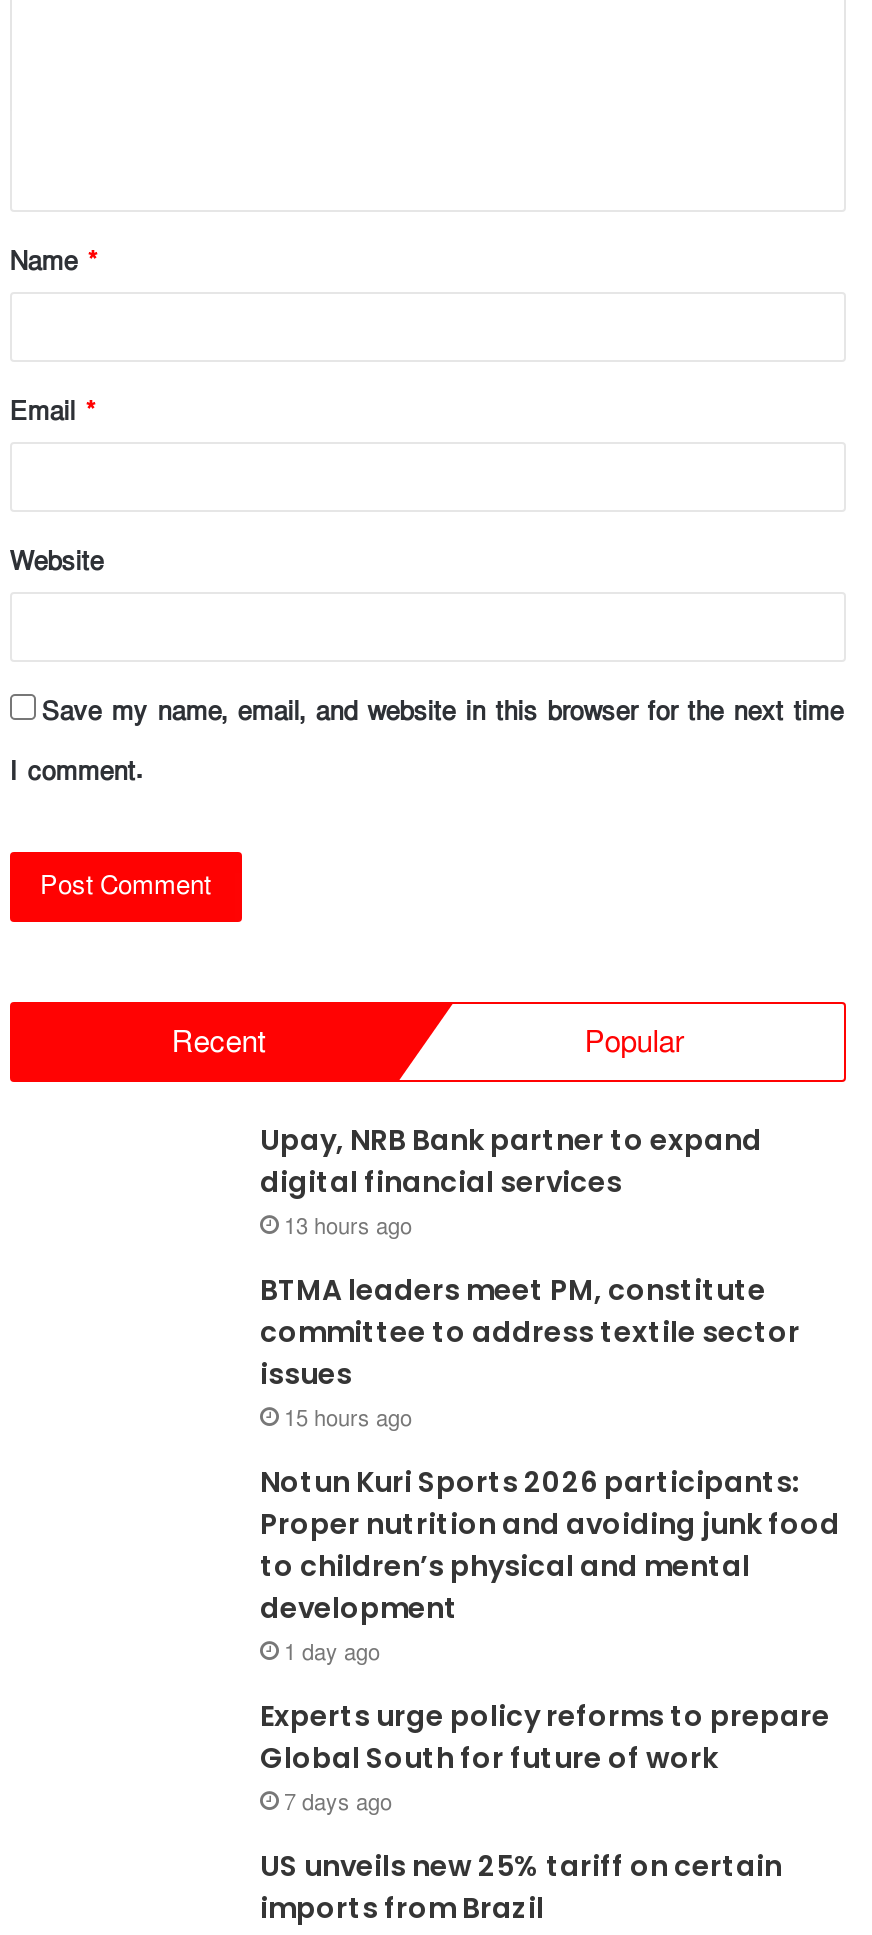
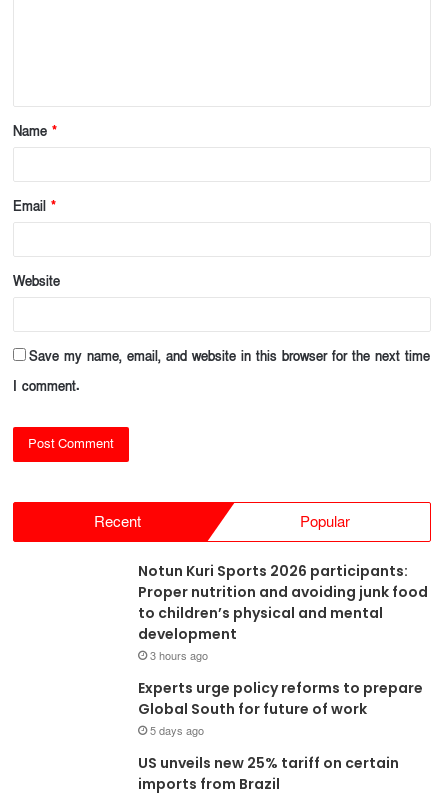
- Upay, NRB Bank partner to expand
- digital financial services
- 13 hours ago
- BTMA leaders meet PM, constitute
- committee to address textile sector
- issues
- 15 hours ago

- 1 day ago
+ 3 hours ago

- 7 days ago
+ 5 days ago
